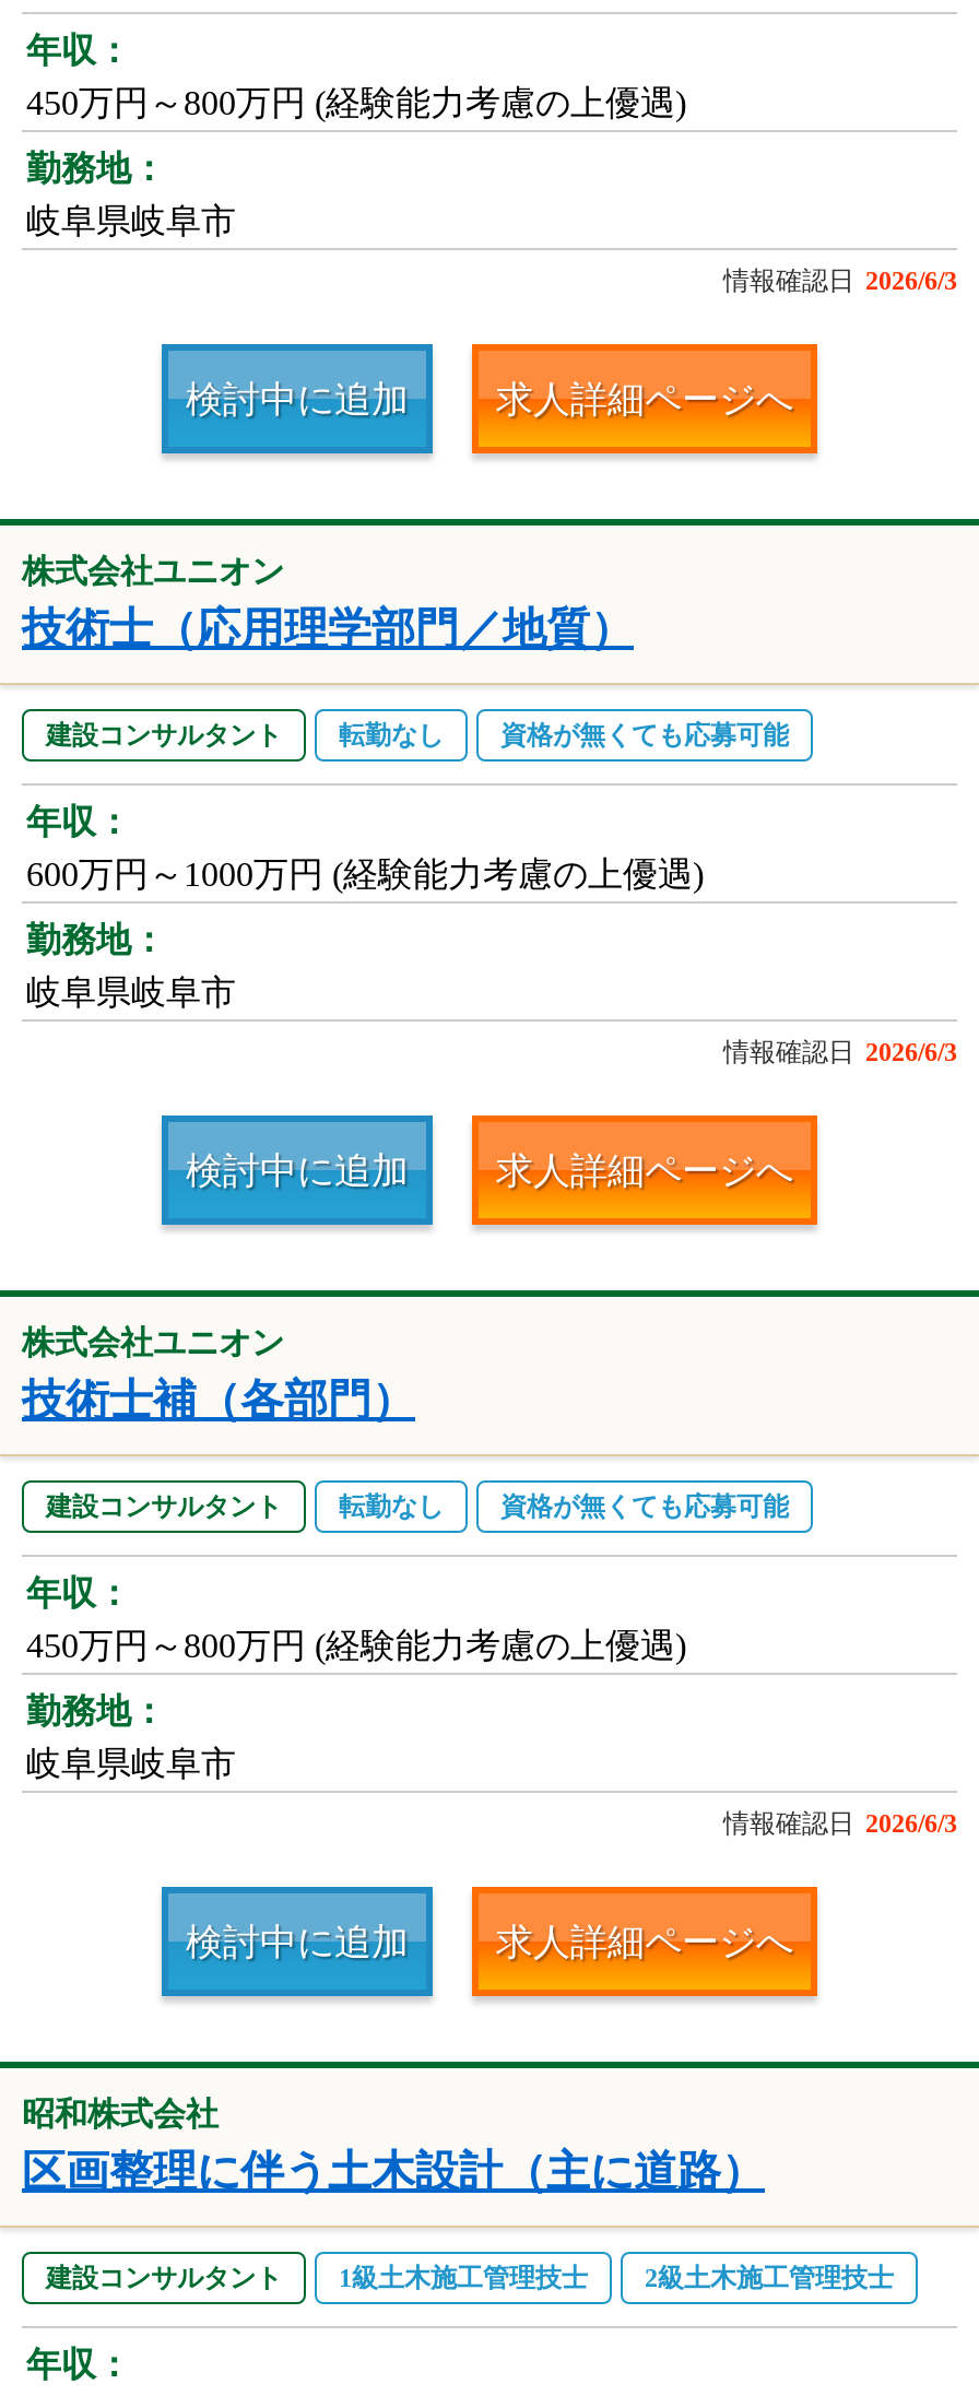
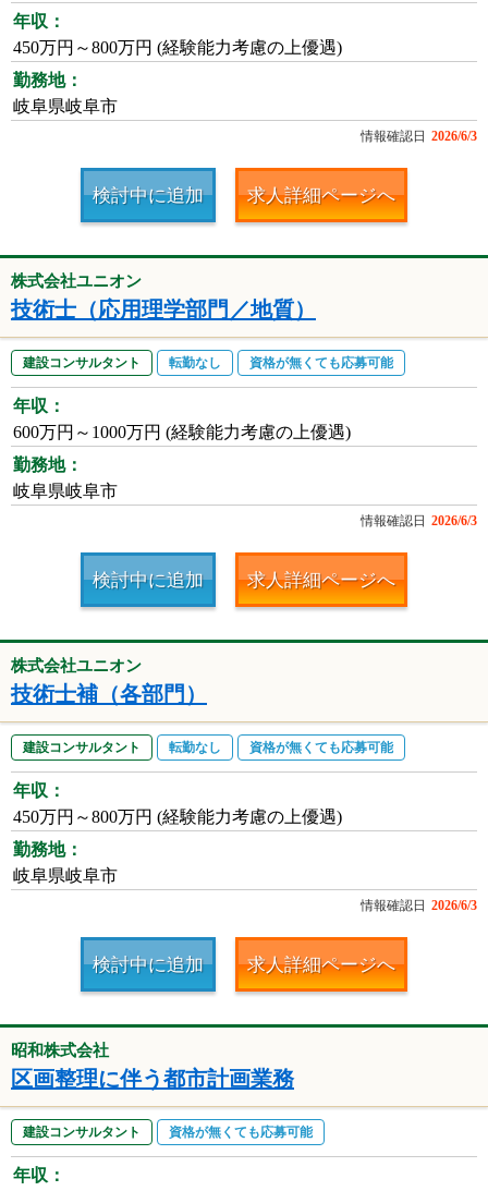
- 区画整理に伴う土木設計（主に道路）
+ 区画整理に伴う都市計画業務

- 1級土木施工管理技士
- 2級土木施工管理技士
+ 資格が無くても応募可能
